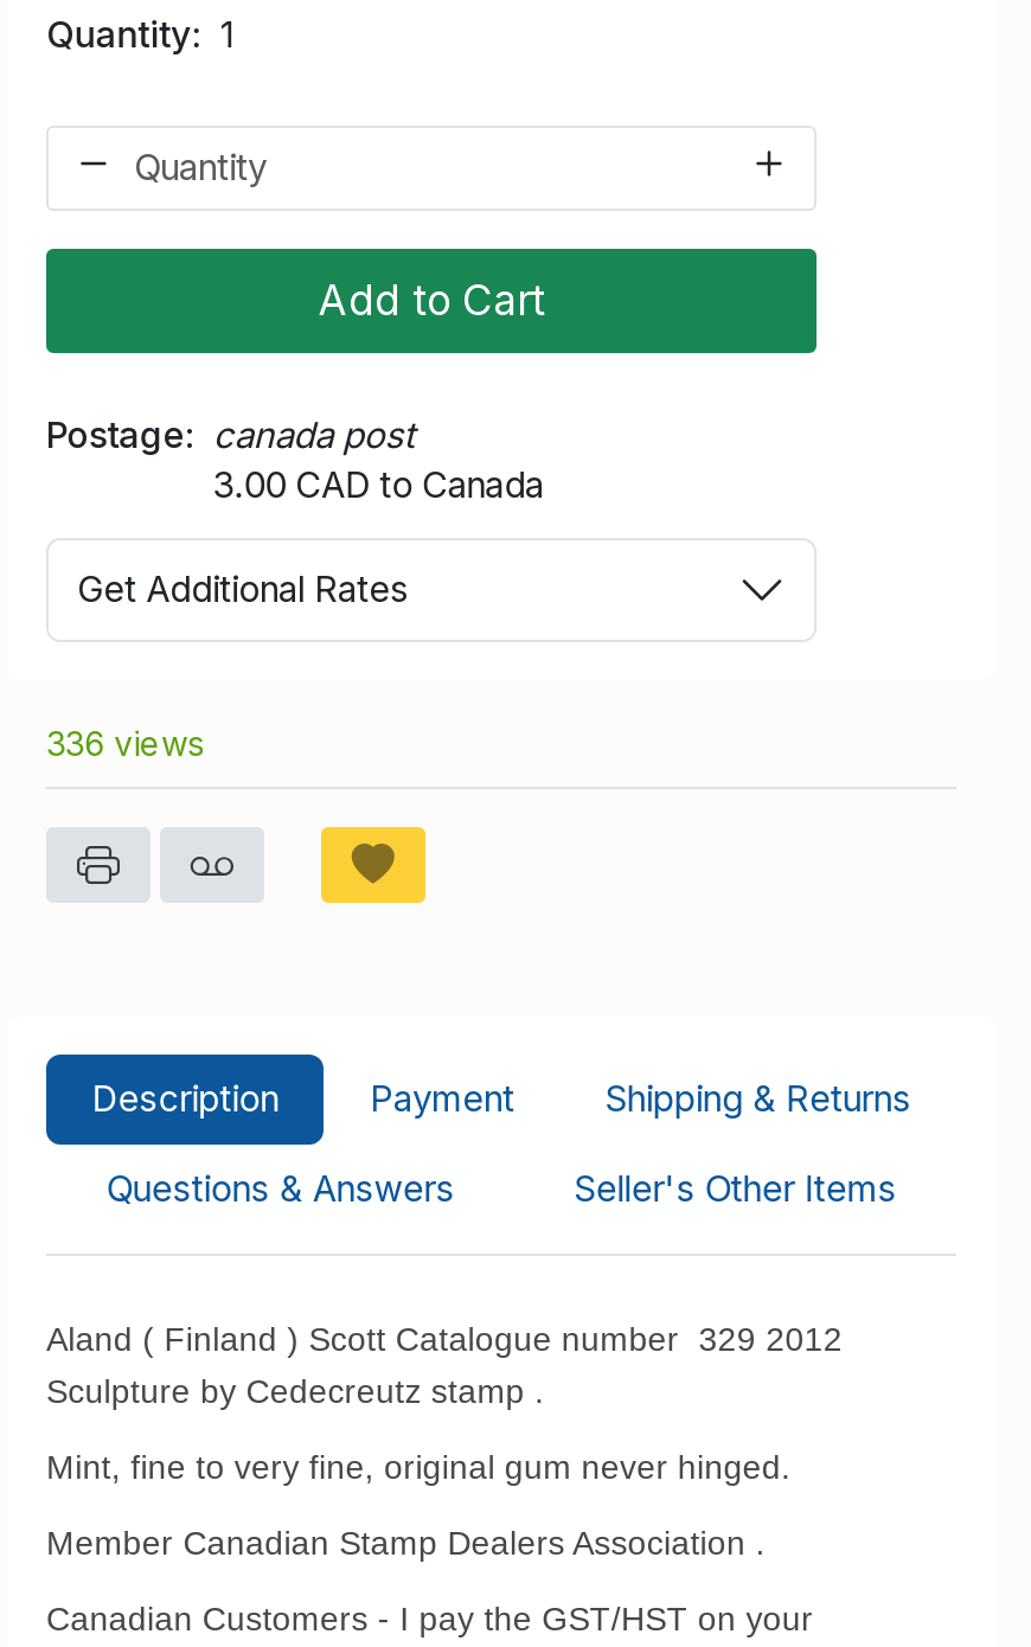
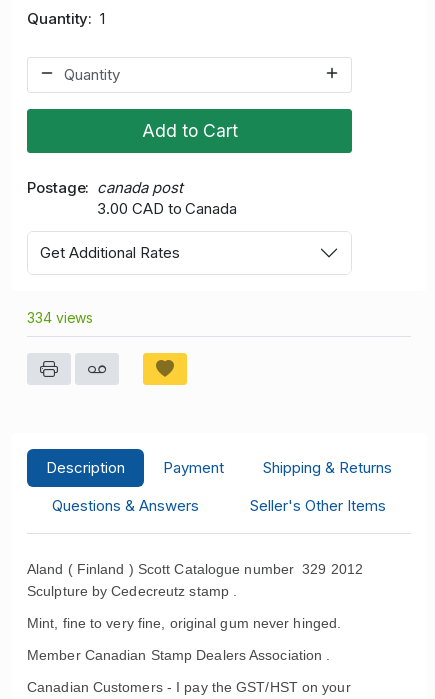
- 336 views
+ 334 views
